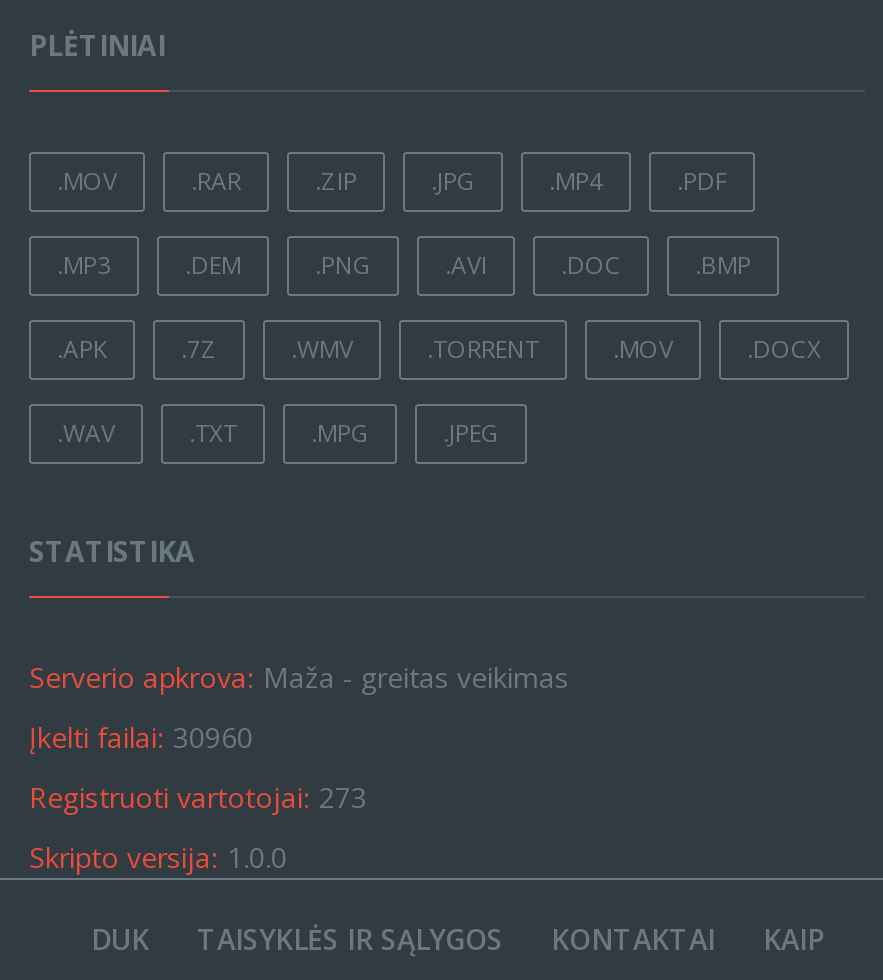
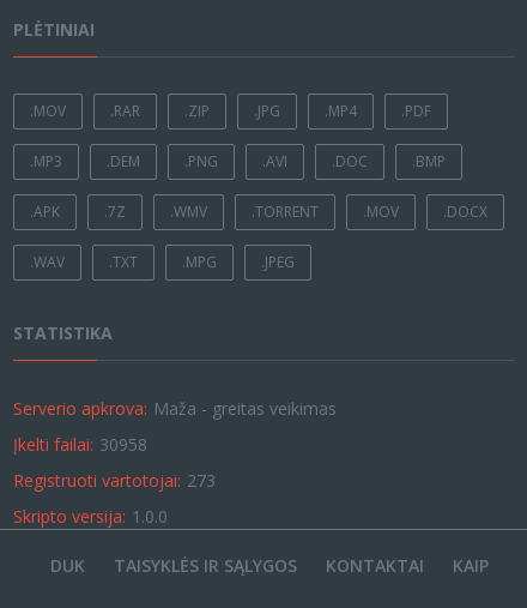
- Įkelti failai: 30960
+ Įkelti failai: 30958
